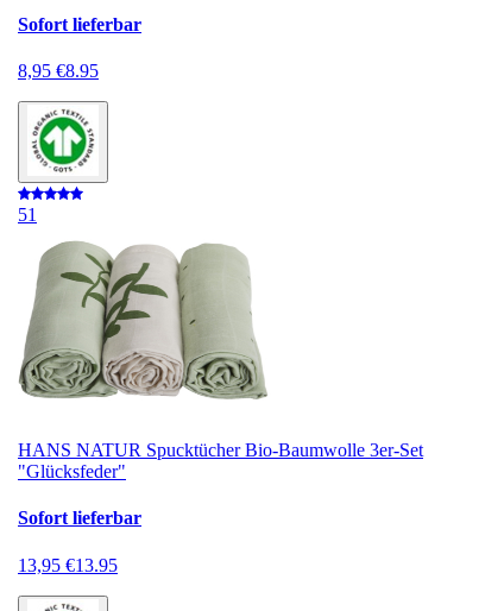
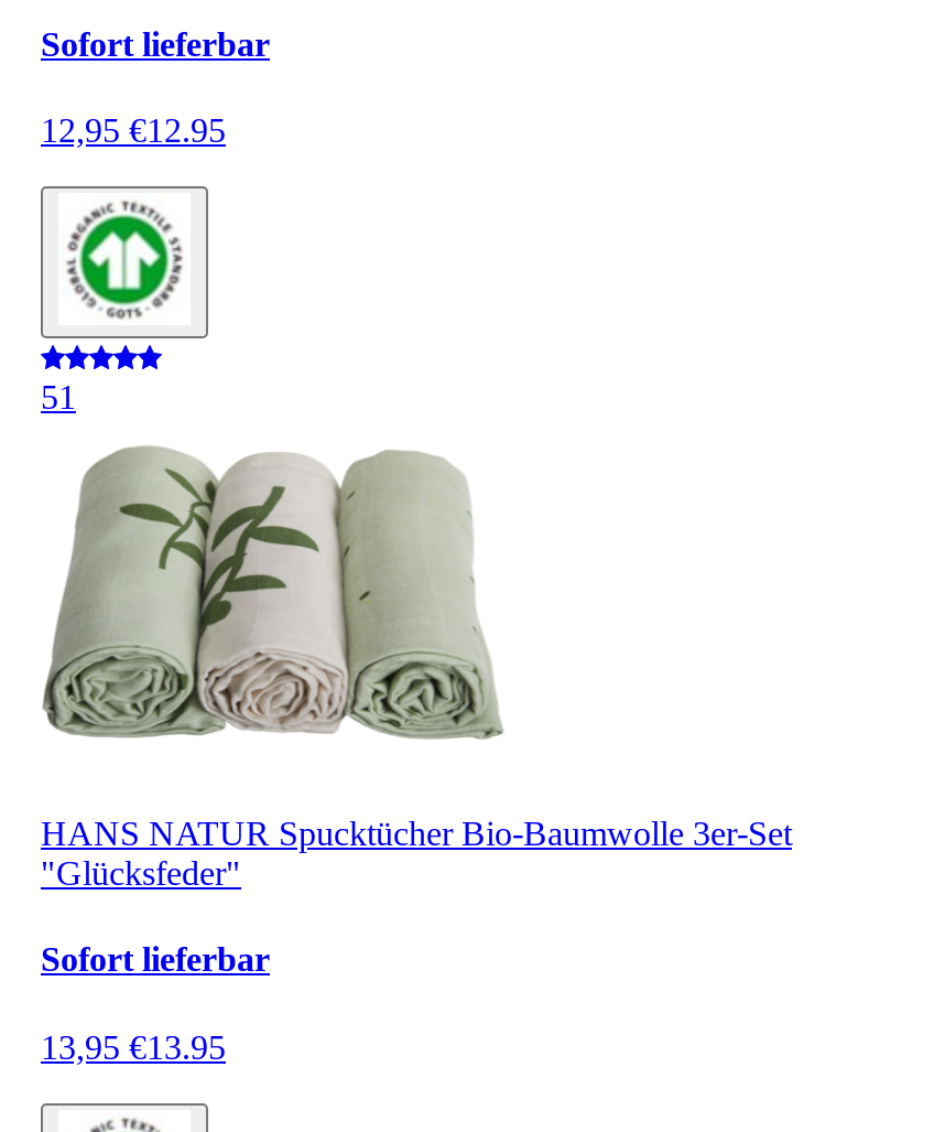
- 8,95 €8.95
+ 12,95 €12.95
